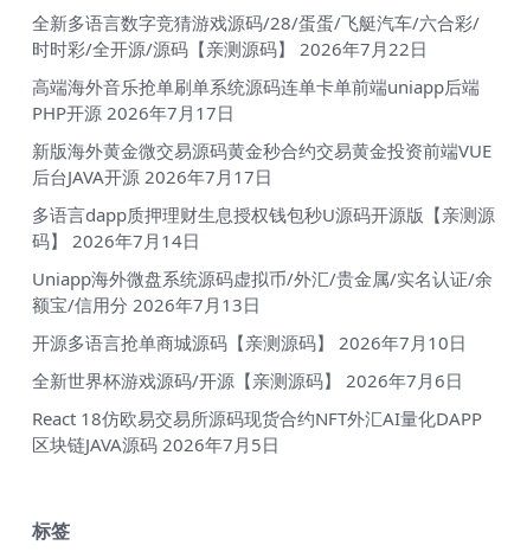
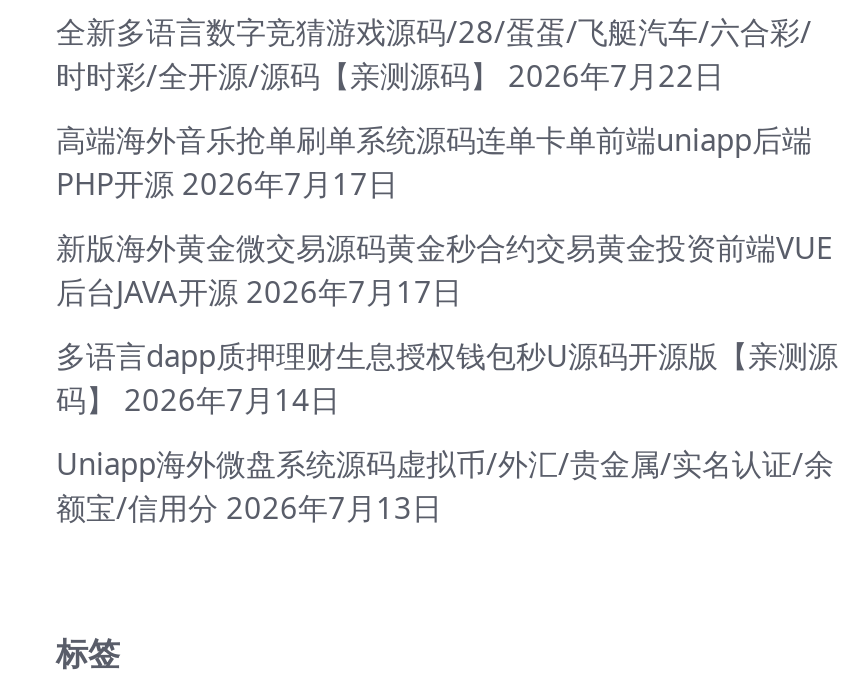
- 开源多语言抢单商城源码【亲测源码】 2026年7月10日
- 全新世界杯游戏源码/开源【亲测源码】 2026年7月6日
- React 18仿欧易交易所源码现货合约NFT外汇AI量化DAPP
- 区块链JAVA源码 2026年7月5日
